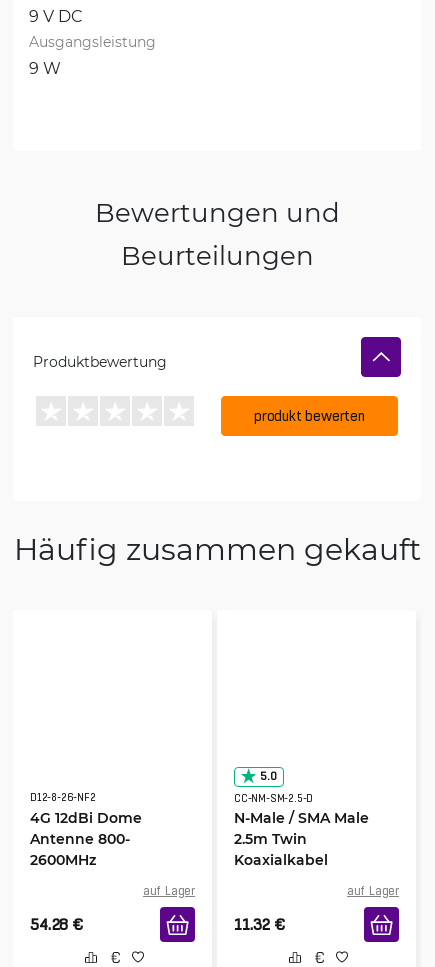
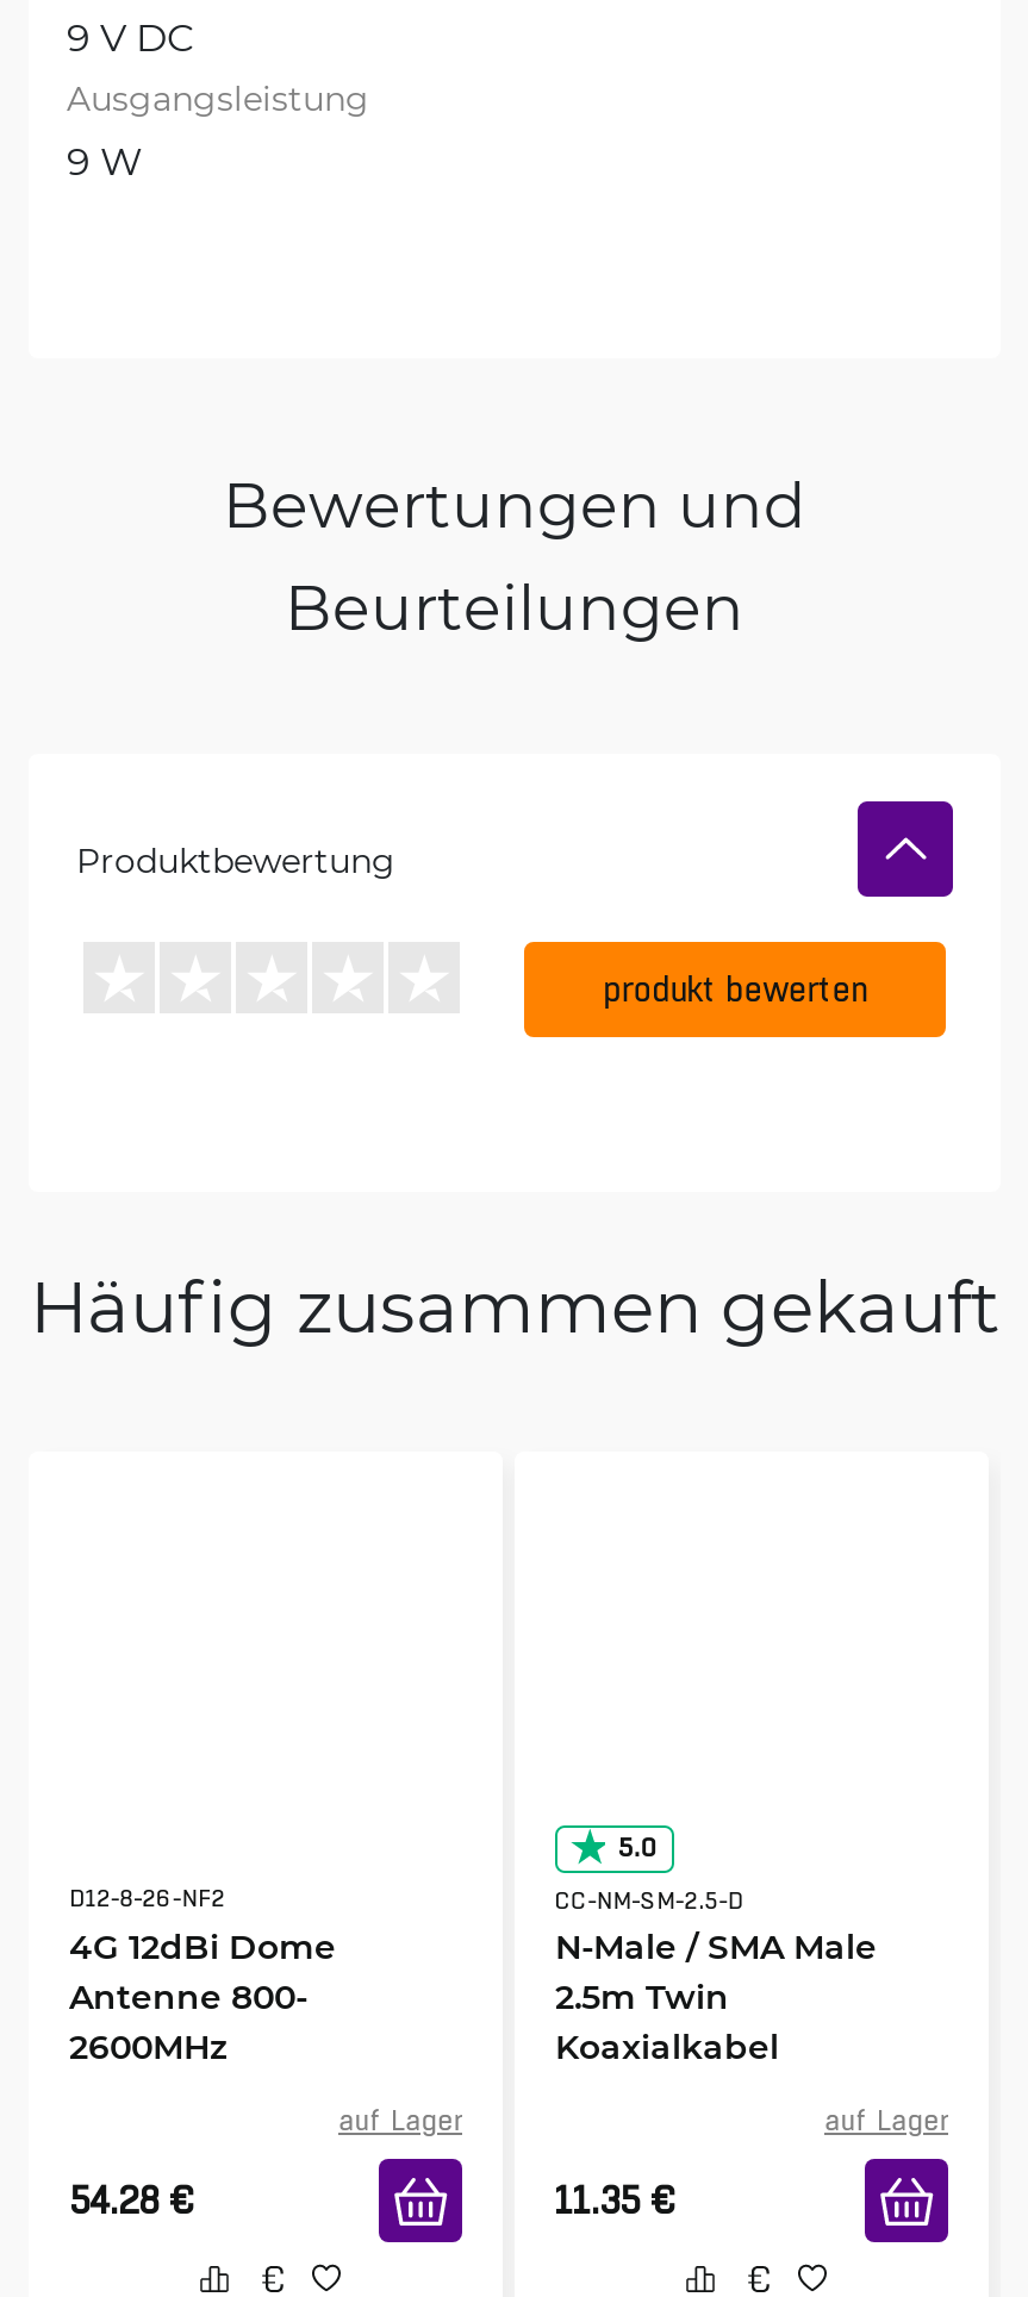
- 11.32 €
+ 11.35 €
